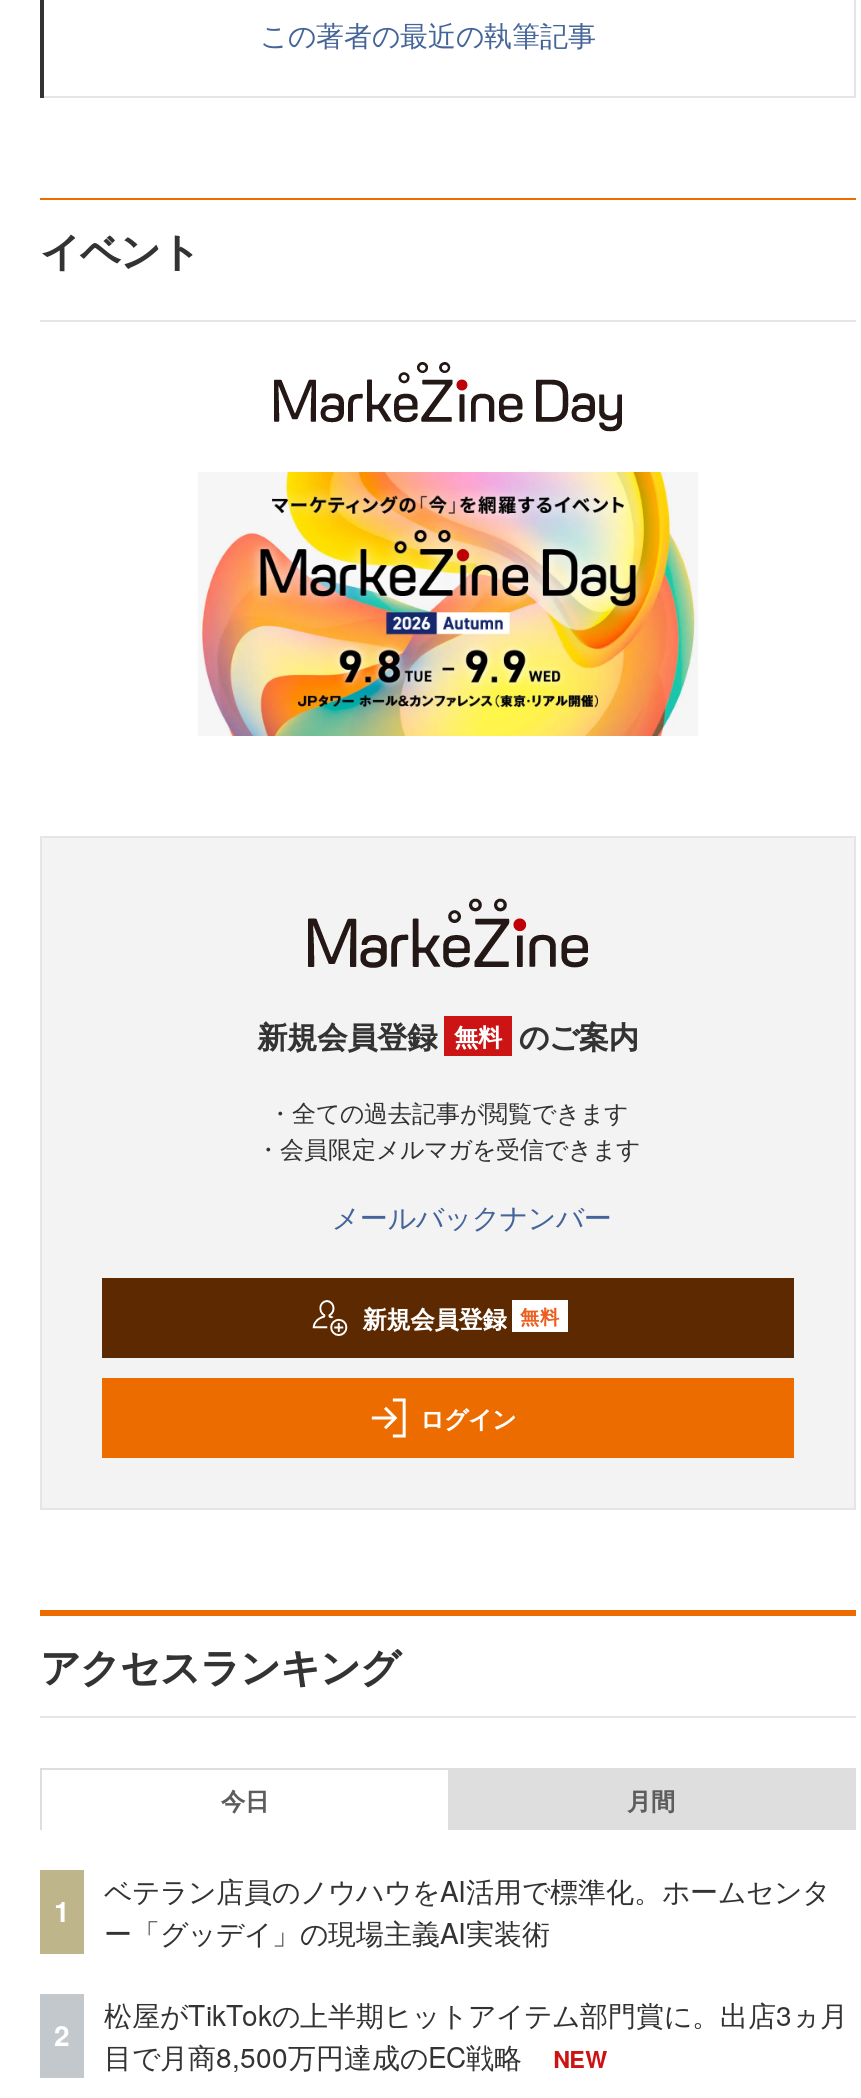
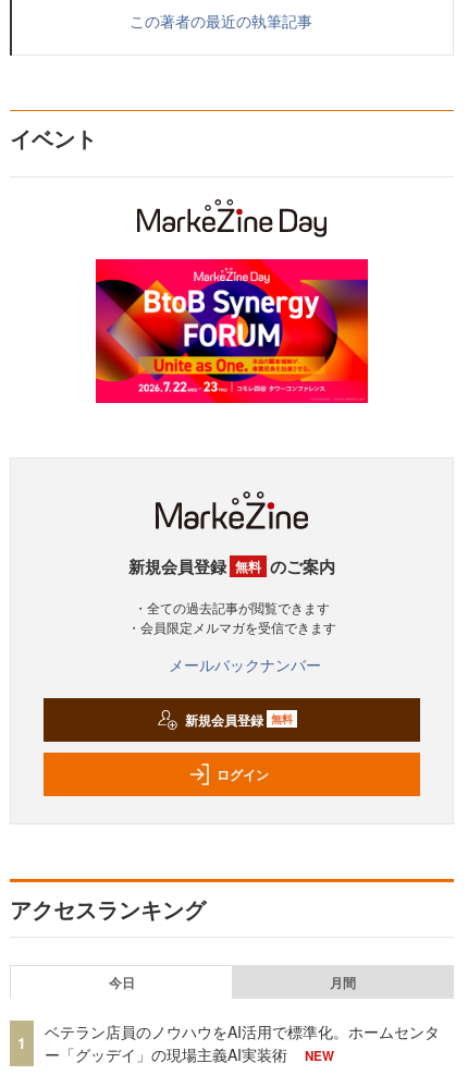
- [image]
+ [image]

- 松屋がTikTokの上半期ヒットアイテム部門賞に。出店3ヵ月
- 目で月商8,500万円達成のEC戦略

- 2
